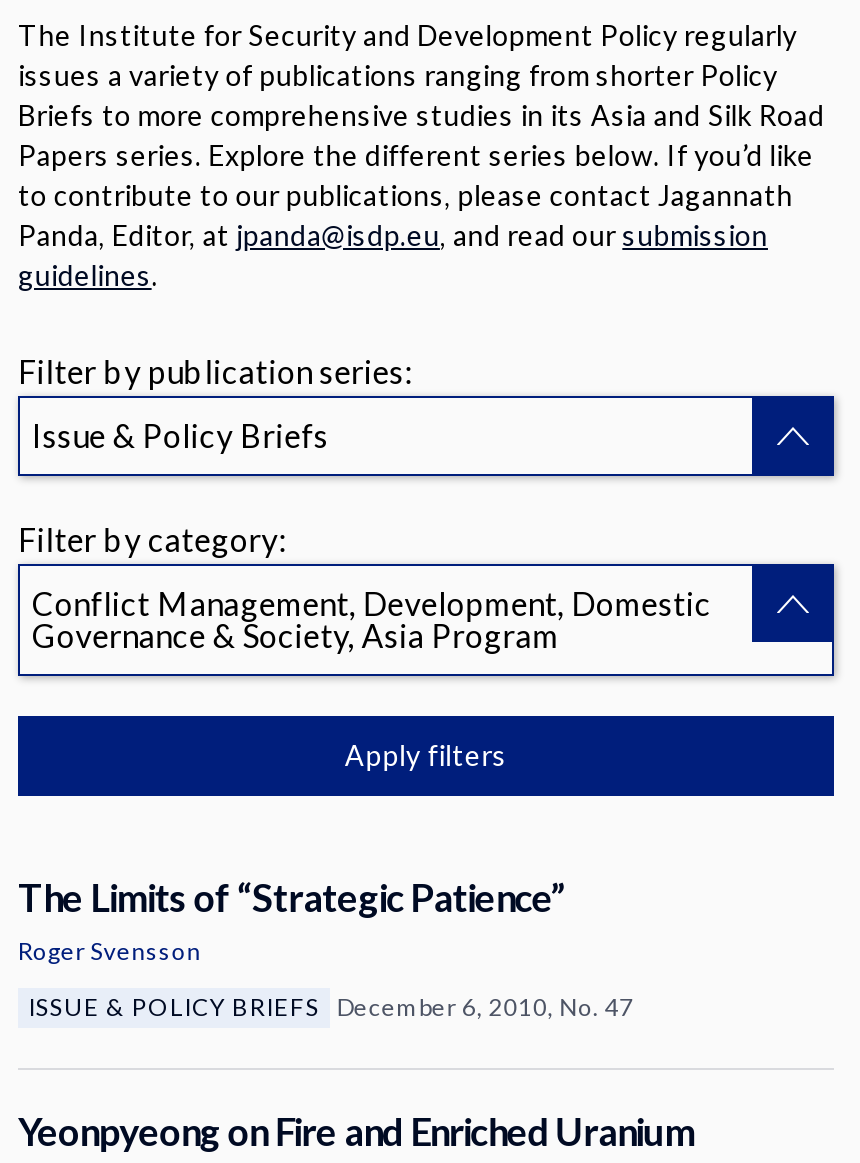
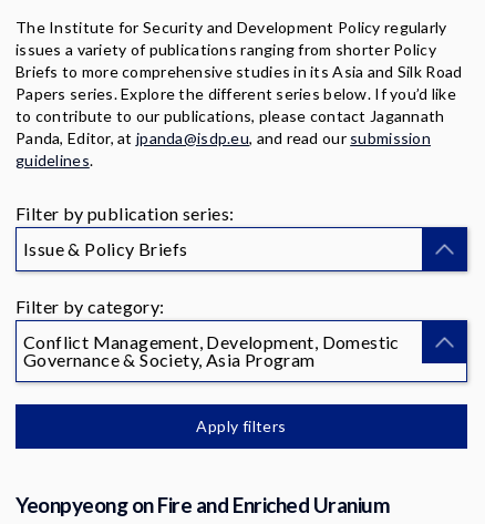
- The Limits of “Strategic Patience”
- Roger Svensson
- ISSUE & POLICY BRIEFS December 6, 2010, No. 47
